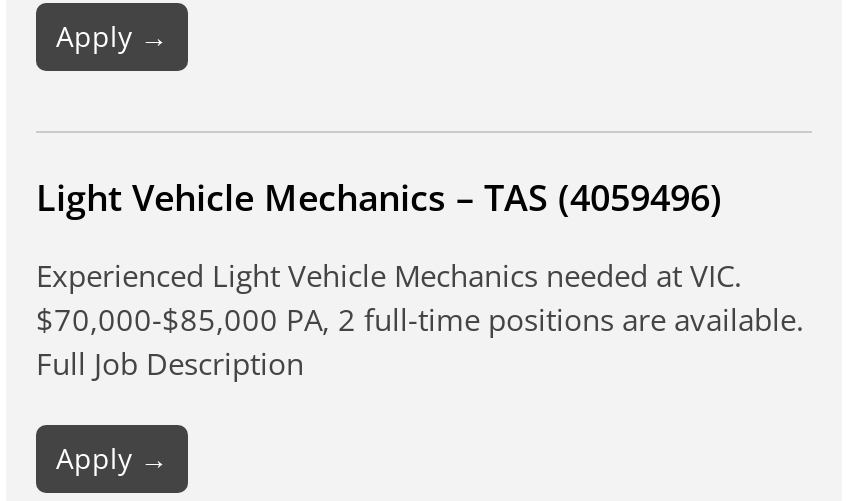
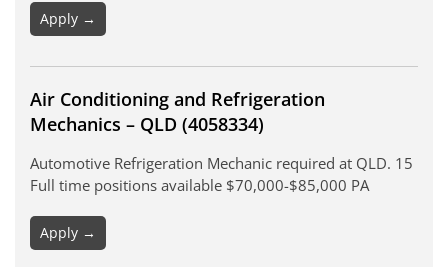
- Light Vehicle Mechanics – TAS (4059496)
+ Air Conditioning and Refrigeration
+ Mechanics – QLD (4058334)

- Experienced Light Vehicle Mechanics needed at VIC.
- $70,000-$85,000 PA, 2 full-time positions are available.
- Full Job Description
+ Automotive Refrigeration Mechanic required at QLD. 15
+ Full time positions available $70,000-$85,000 PA
